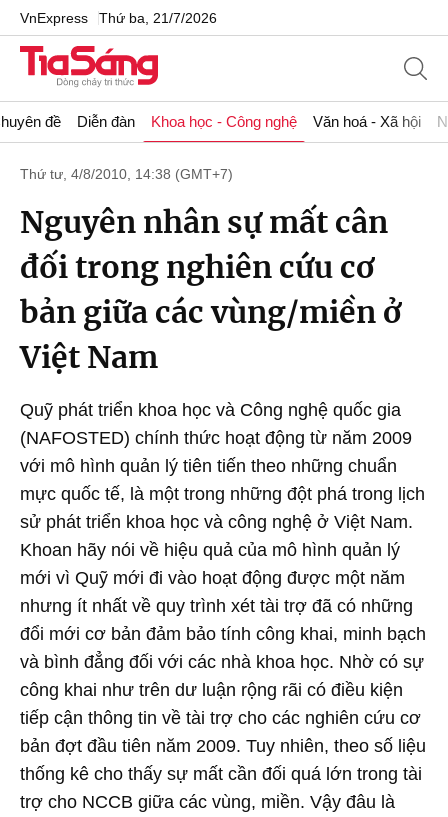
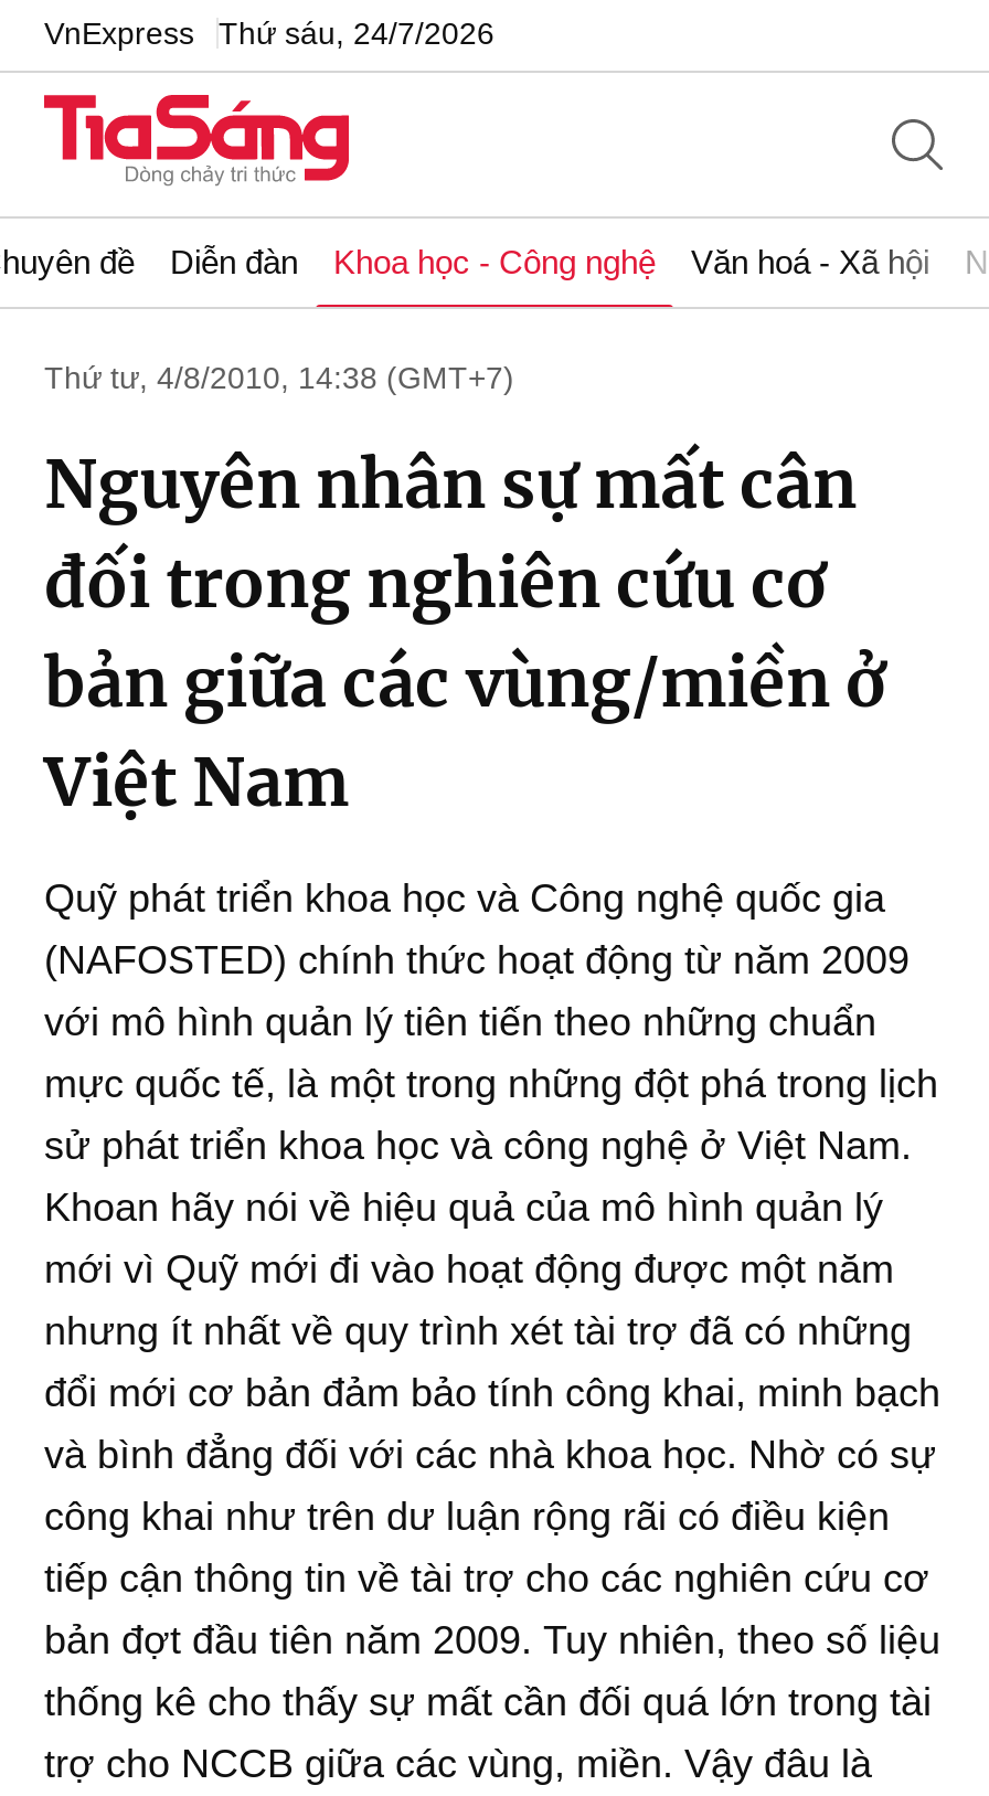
- VnExpress Thứ ba, 21/7/2026
+ VnExpress Thứ sáu, 24/7/2026
